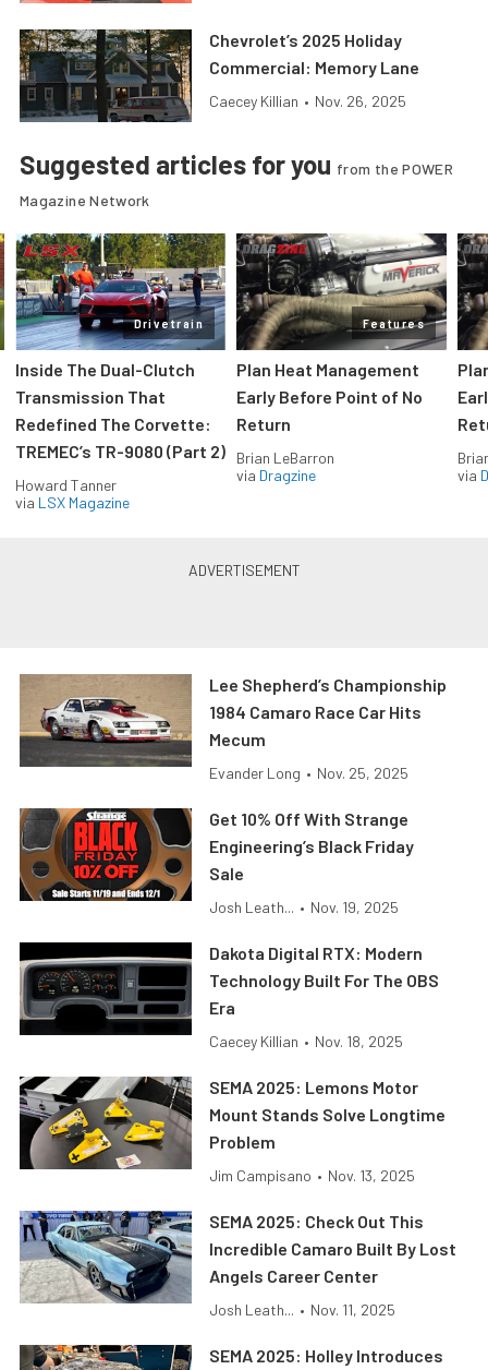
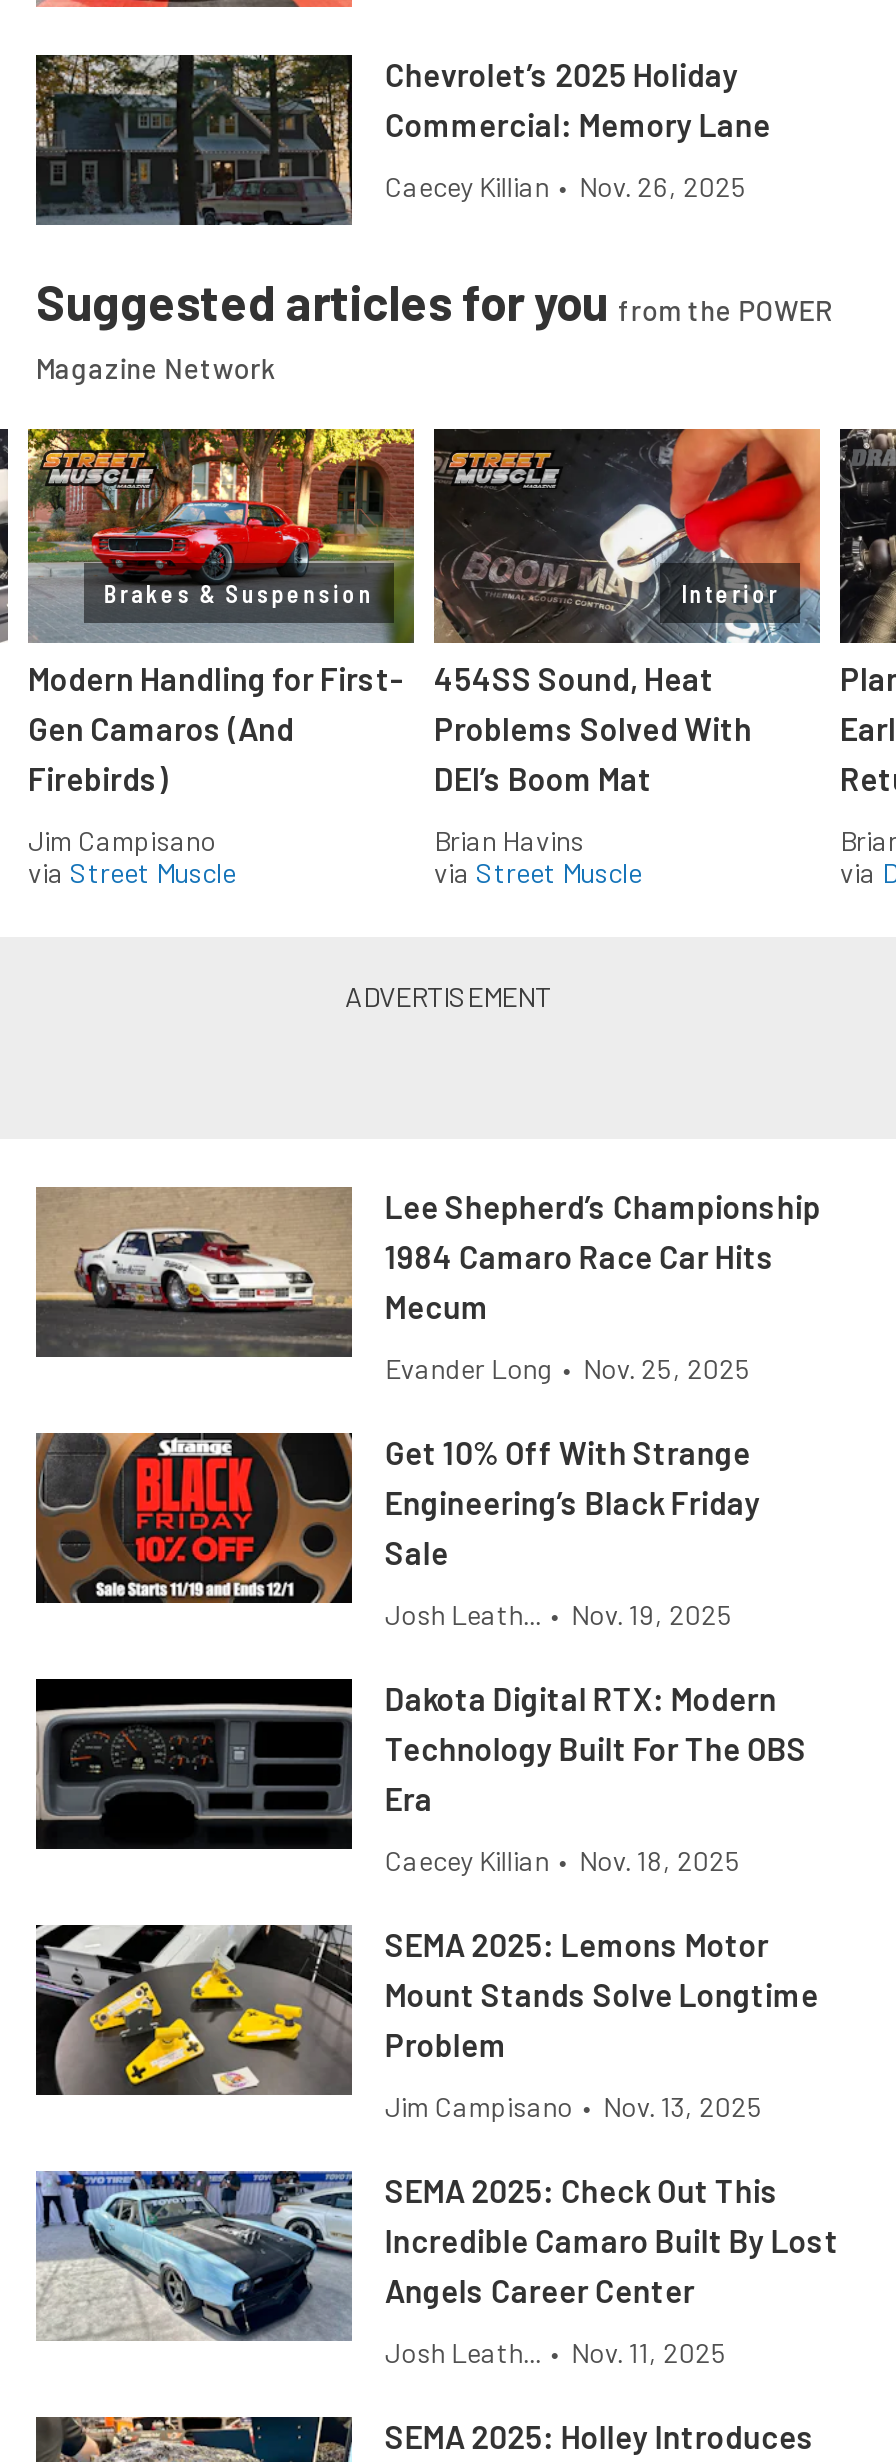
- [image]
- Drivetrain
+ [image]
+ Brakes & Suspension

- [image]
- Features
+ [image]
+ Interior

- Inside The Dual-Clutch
- Transmission That
- Redefined The Corvette:
- TREMEC’s TR-9080 (Part 2)
+ Modern Handling for First-
+ Gen Camaros (And
+ Firebirds)

- Plan Heat Management
- Early Before Point of No
- Return
+ 454SS Sound, Heat
+ Problems Solved With
+ DEI’s Boom Mat

- Brian LeBarron
- via Dragzine
+ Brian Havins
+ via Street Muscle

- Howard Tanner
- via LSX Magazine
+ Jim Campisano
+ via Street Muscle
